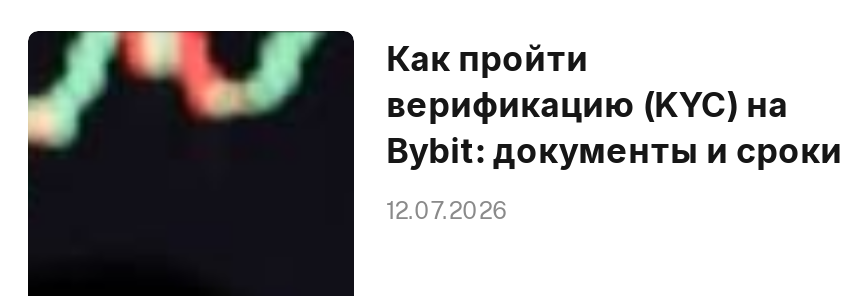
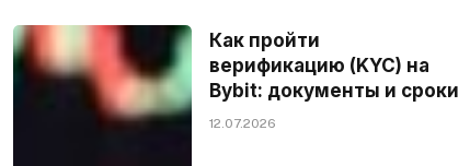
- [image]
+ [image]
